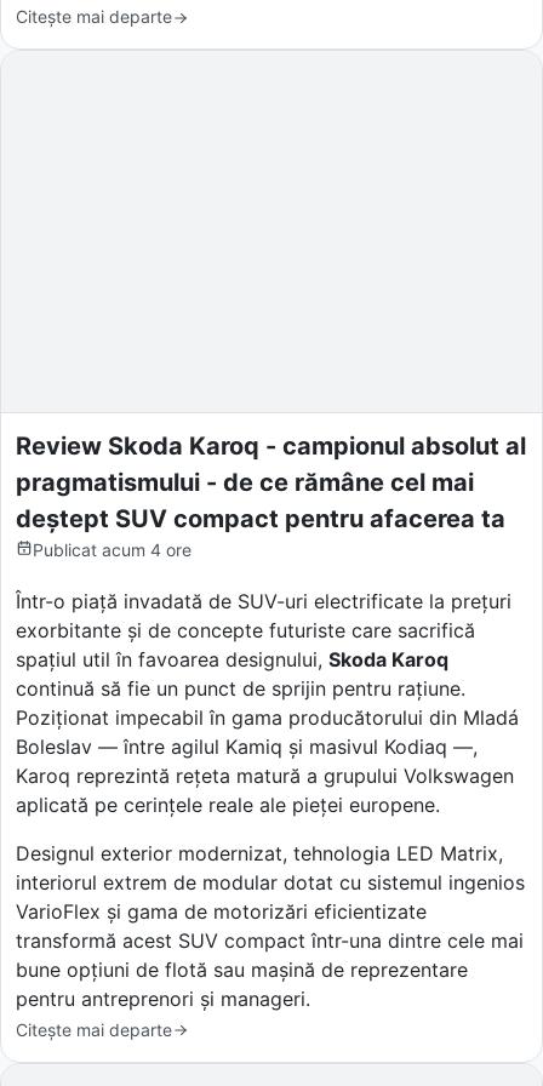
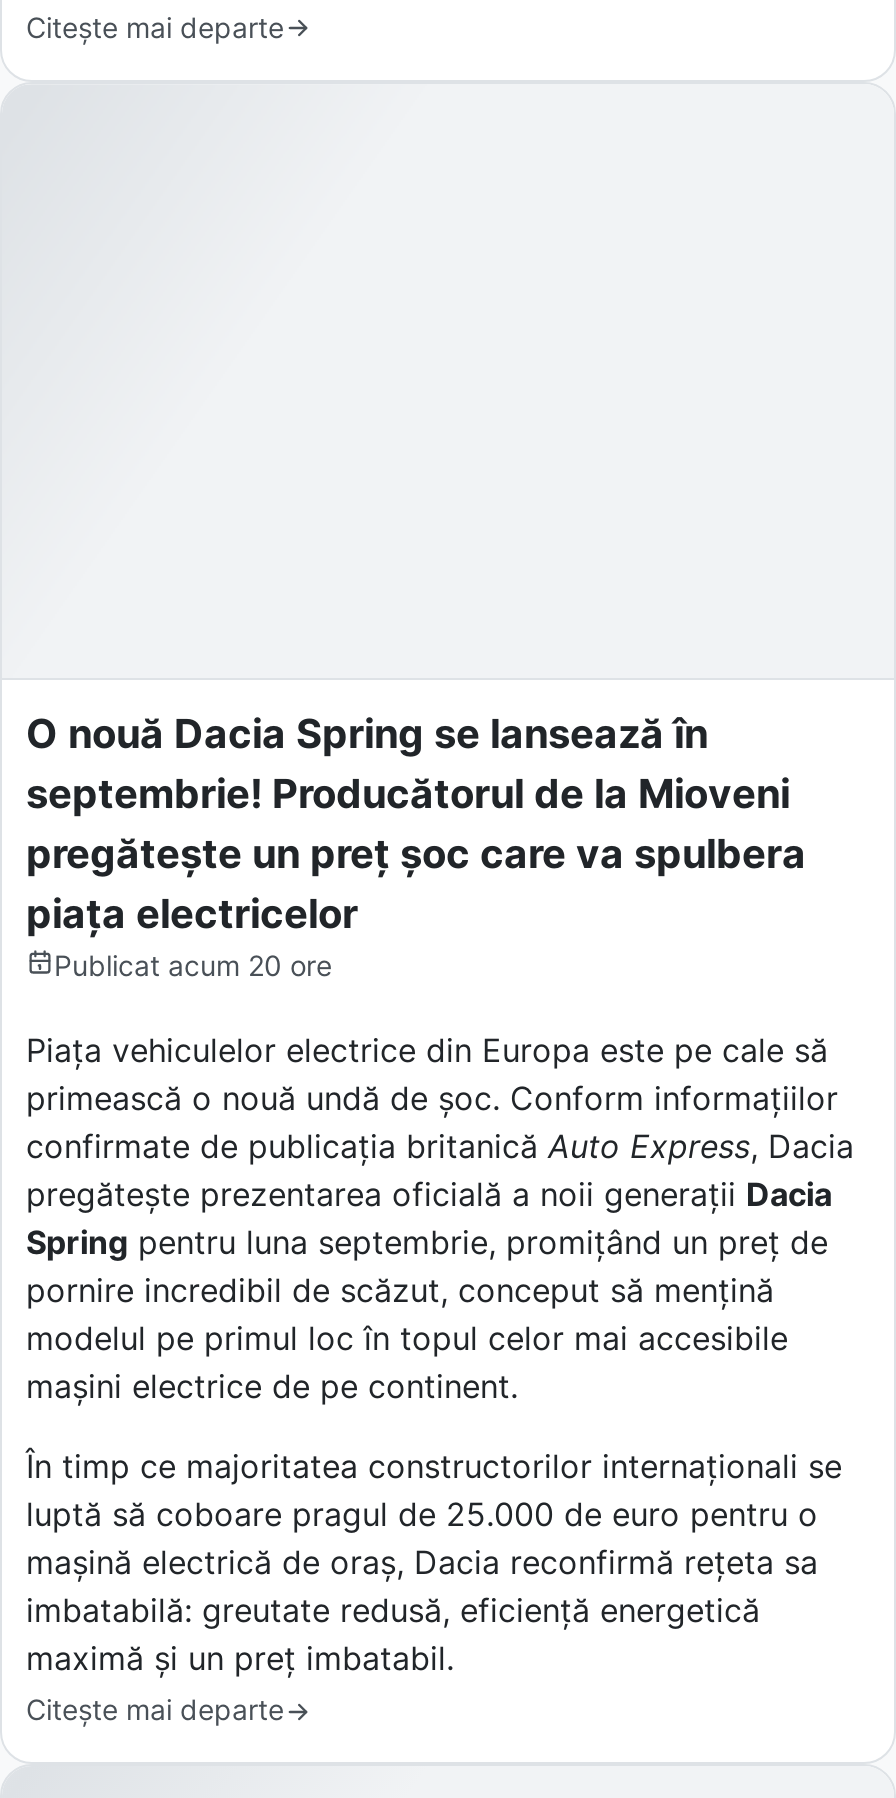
- Review Skoda Karoq - campionul absolut al
- pragmatismului - de ce rămâne cel mai
- deștept SUV compact pentru afacerea ta
- Publicat acum 4 ore
+ O nouă Dacia Spring se lansează în
+ septembrie! Producătorul de la Mioveni
+ pregătește un preț șoc care va spulbera
+ piața electricelor
+ Publicat acum 20 ore

- Într-o piață invadată de SUV-uri electrificate la prețuri
- exorbitante și de concepte futuriste care sacrifică
- spațiul util în favoarea designului, Skoda Karoq
- continuă să fie un punct de sprijin pentru rațiune.
- Poziționat impecabil în gama producătorului din Mladá
- Boleslav — între agilul Kamiq și masivul Kodiaq —,
- Karoq reprezintă rețeta matură a grupului Volkswagen
- aplicată pe cerințele reale ale pieței europene.
+ Piața vehiculelor electrice din Europa este pe cale să
+ primească o nouă undă de șoc. Conform informațiilor
+ confirmate de publicația britanică Auto Express, Dacia
+ pregătește prezentarea oficială a noii generații Dacia
+ Spring pentru luna septembrie, promițând un preț de
+ pornire incredibil de scăzut, conceput să mențină
+ modelul pe primul loc în topul celor mai accesibile
+ mașini electrice de pe continent.

- Designul exterior modernizat, tehnologia LED Matrix,
- interiorul extrem de modular dotat cu sistemul ingenios
- VarioFlex și gama de motorizări eficientizate
- transformă acest SUV compact într-una dintre cele mai
- bune opțiuni de flotă sau mașină de reprezentare
- pentru antreprenori și manageri.
+ În timp ce majoritatea constructorilor internaționali se
+ luptă să coboare pragul de 25.000 de euro pentru o
+ mașină electrică de oraș, Dacia reconfirmă rețeta sa
+ imbatabilă: greutate redusă, eficiență energetică
+ maximă și un preț imbatabil.
